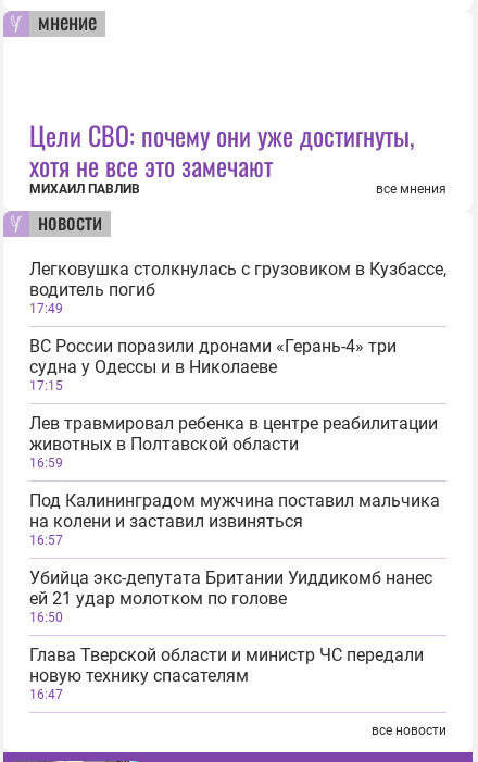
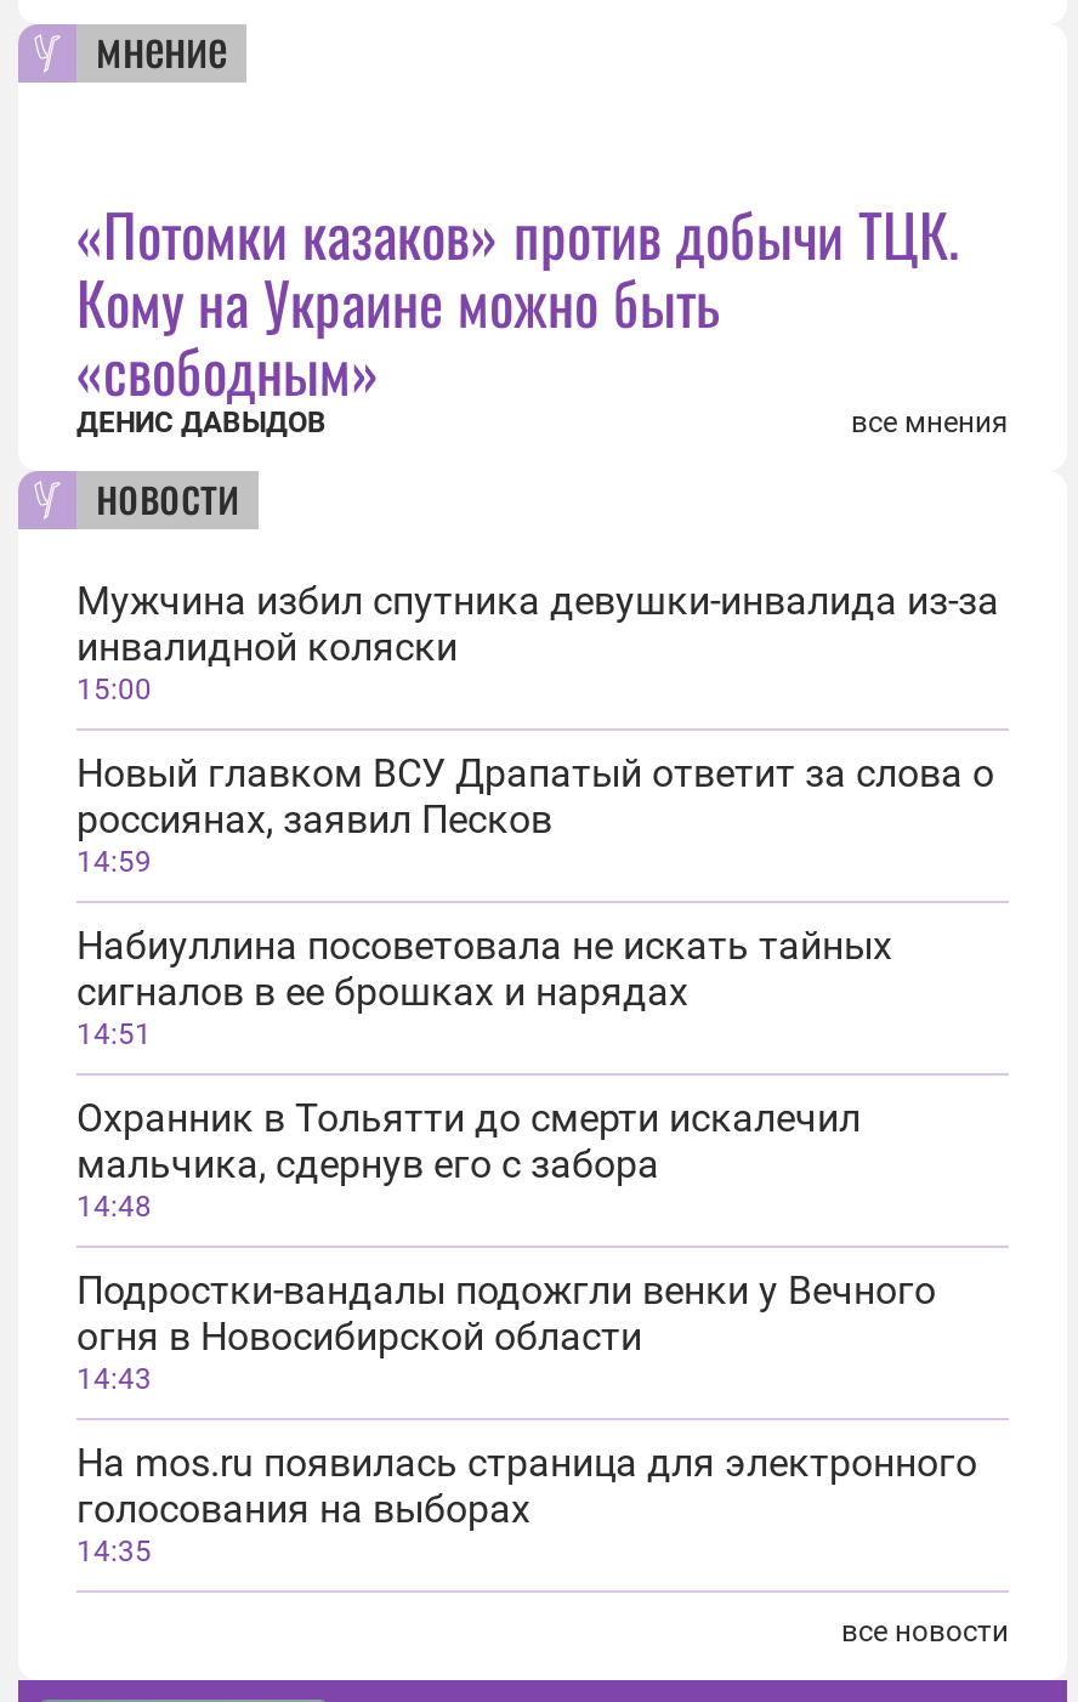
- Цели СВО: почему они уже достигнуты,
- хотя не все это замечают
- МИХАИЛ ПАВЛИВ
+ «Потомки казаков» против добычи ТЦК.
+ Кому на Украине можно быть
+ «свободным»
+ ДЕНИС ДАВЫДОВ

- Легковушка столкнулась с грузовиком в Кузбассе,
- водитель погиб
- 17:49
+ Мужчина избил спутника девушки-инвалида из-за
+ инвалидной коляски
+ 15:00

- ВС России поразили дронами «Герань-4» три
- судна у Одессы и в Николаеве
- 17:15
+ Новый главком ВСУ Драпатый ответит за слова о
+ россиянах, заявил Песков
+ 14:59

- Лев травмировал ребенка в центре реабилитации
- животных в Полтавской области
- 16:59
+ Набиуллина посоветовала не искать тайных
+ сигналов в ее брошках и нарядах
+ 14:51

- Под Калининградом мужчина поставил мальчика
- на колени и заставил извиняться
- 16:57
+ Охранник в Тольятти до смерти искалечил
+ мальчика, сдернув его с забора
+ 14:48

- Убийца экс-депутата Британии Уиддикомб нанес
- ей 21 удар молотком по голове
- 16:50
+ Подростки-вандалы подожгли венки у Вечного
+ огня в Новосибирской области
+ 14:43

- Глава Тверской области и министр ЧС передали
- новую технику спасателям
- 16:47
+ На mos.ru появилась страница для электронного
+ голосования на выборах
+ 14:35
